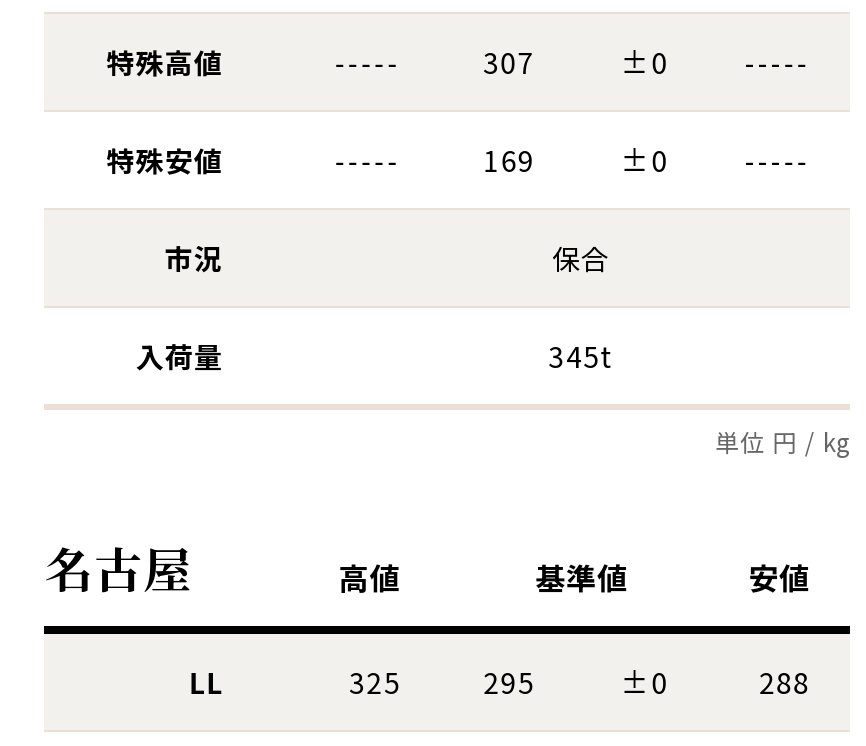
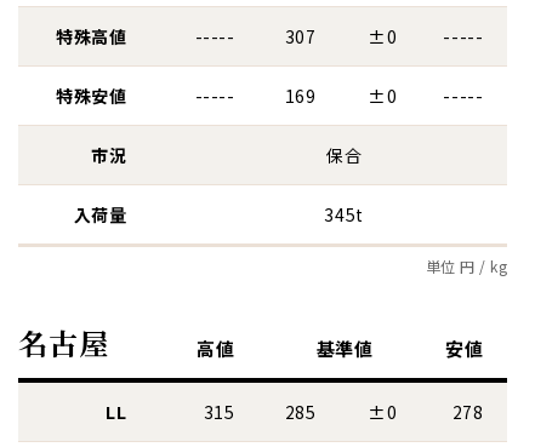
- 325
+ 315

- 295
+ 285

- 288
+ 278
